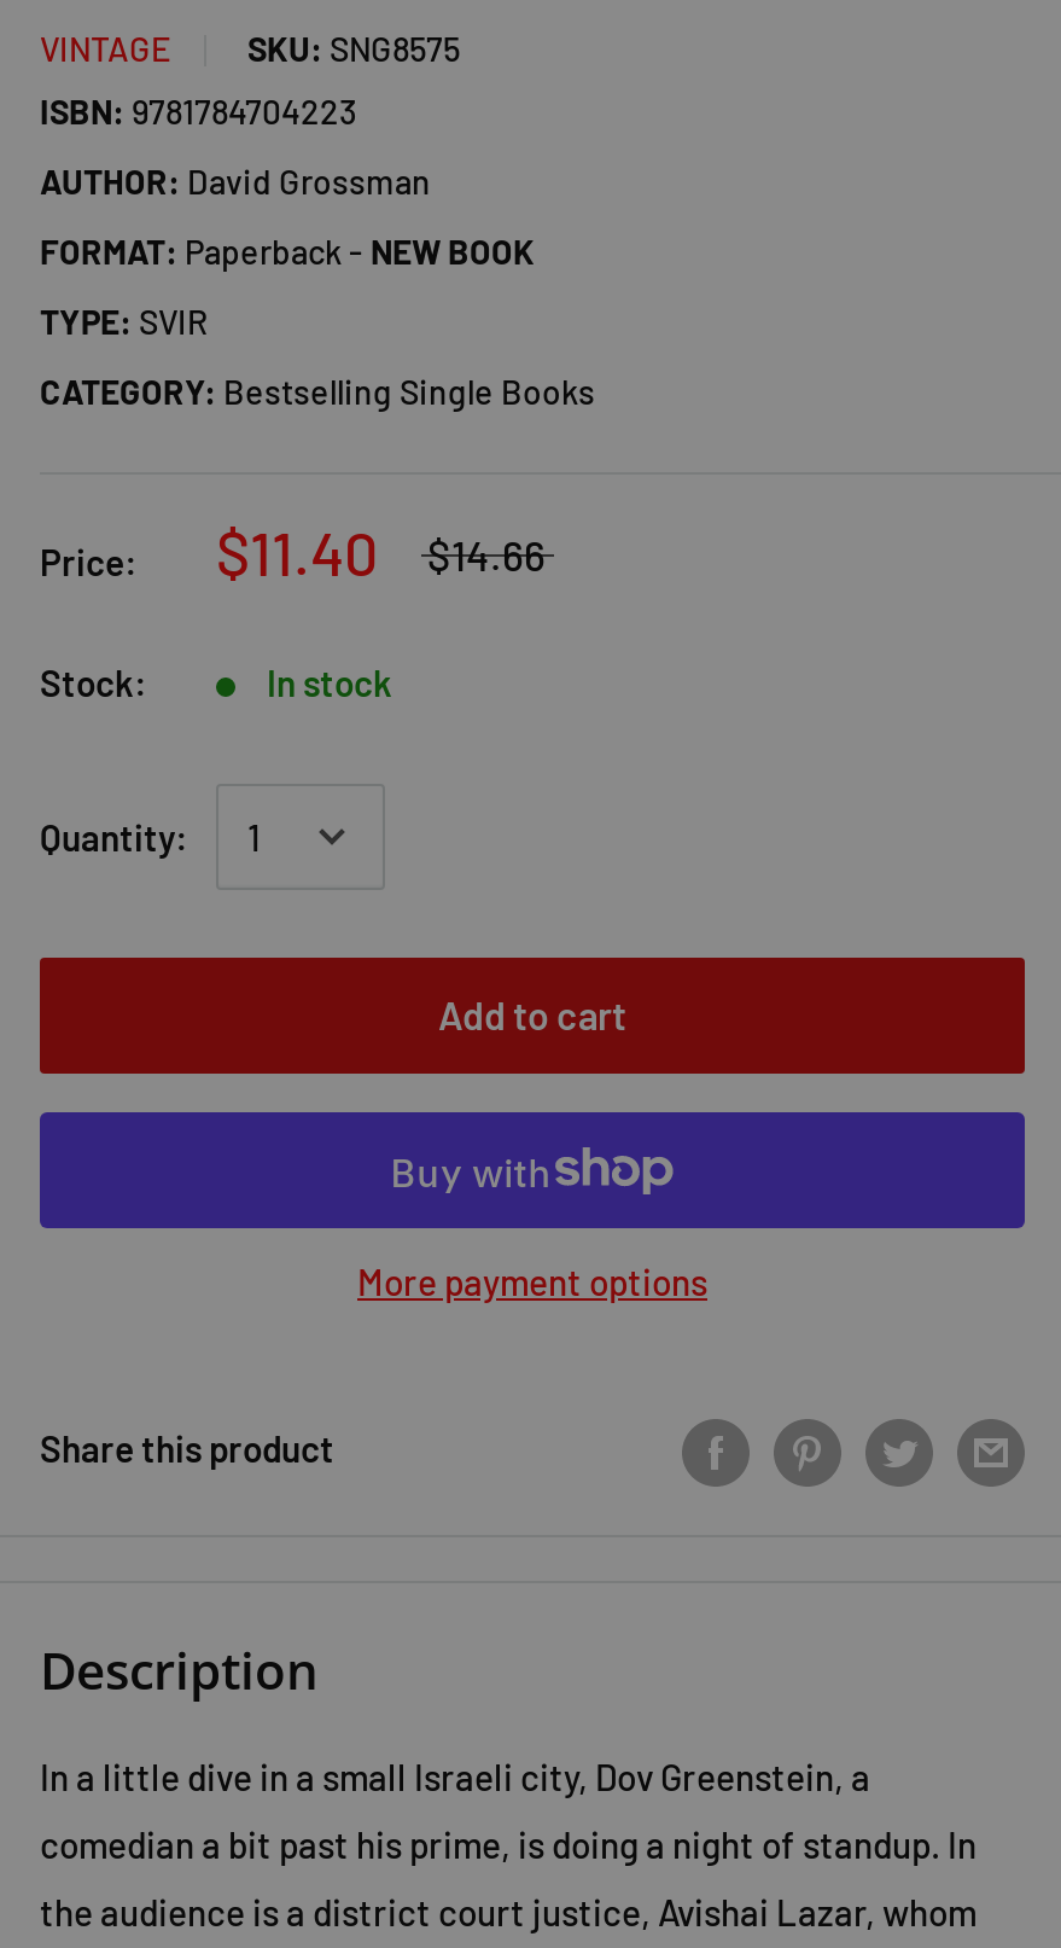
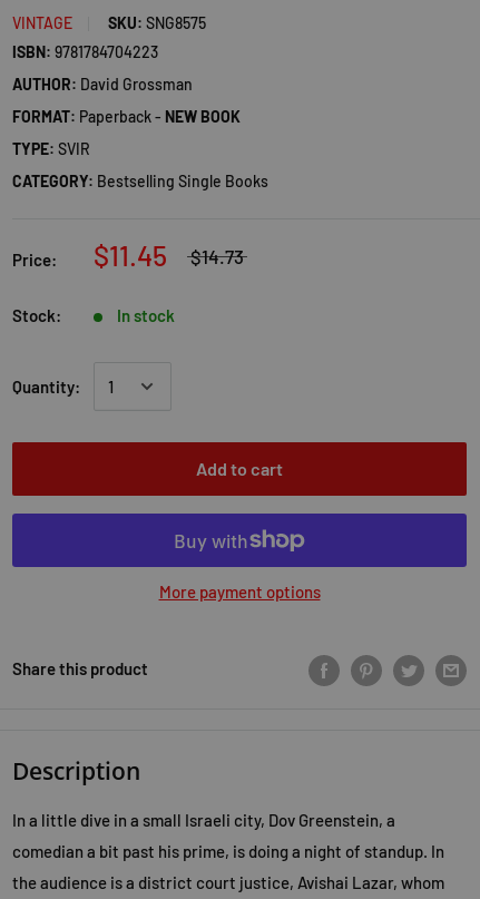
- $11.40
+ $11.45

- $14.66
+ $14.73
